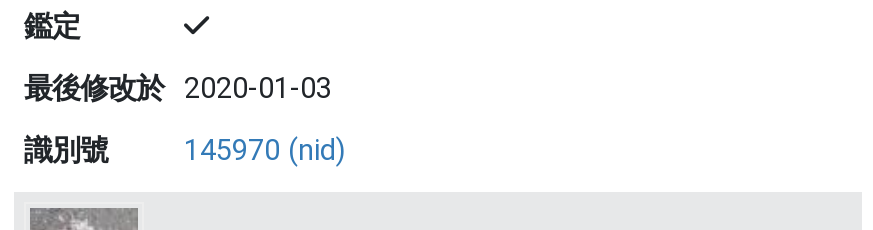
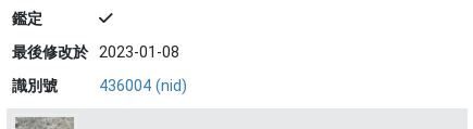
- 最後修改於 2020-01-03
+ 最後修改於 2023-01-08

- 145970 (nid)
+ 436004 (nid)
